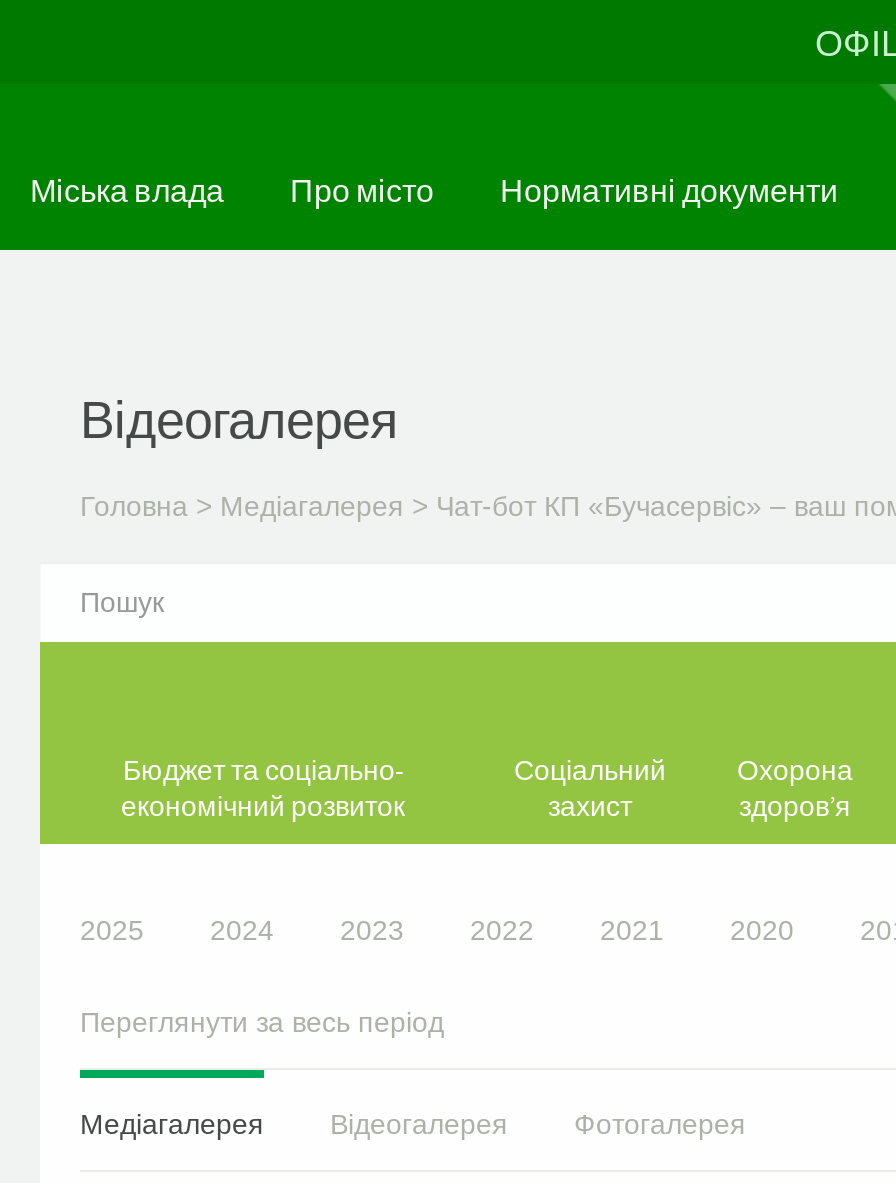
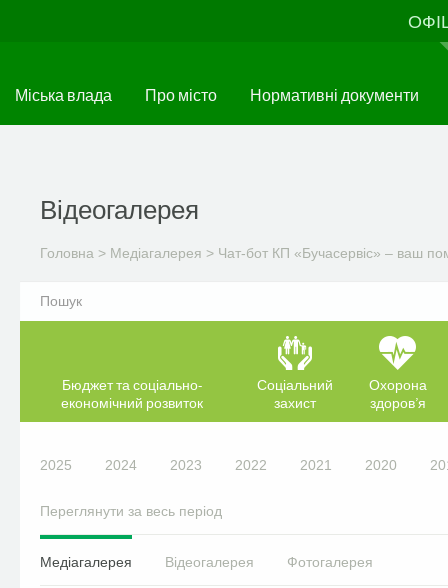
+ [image]

+ [image]
